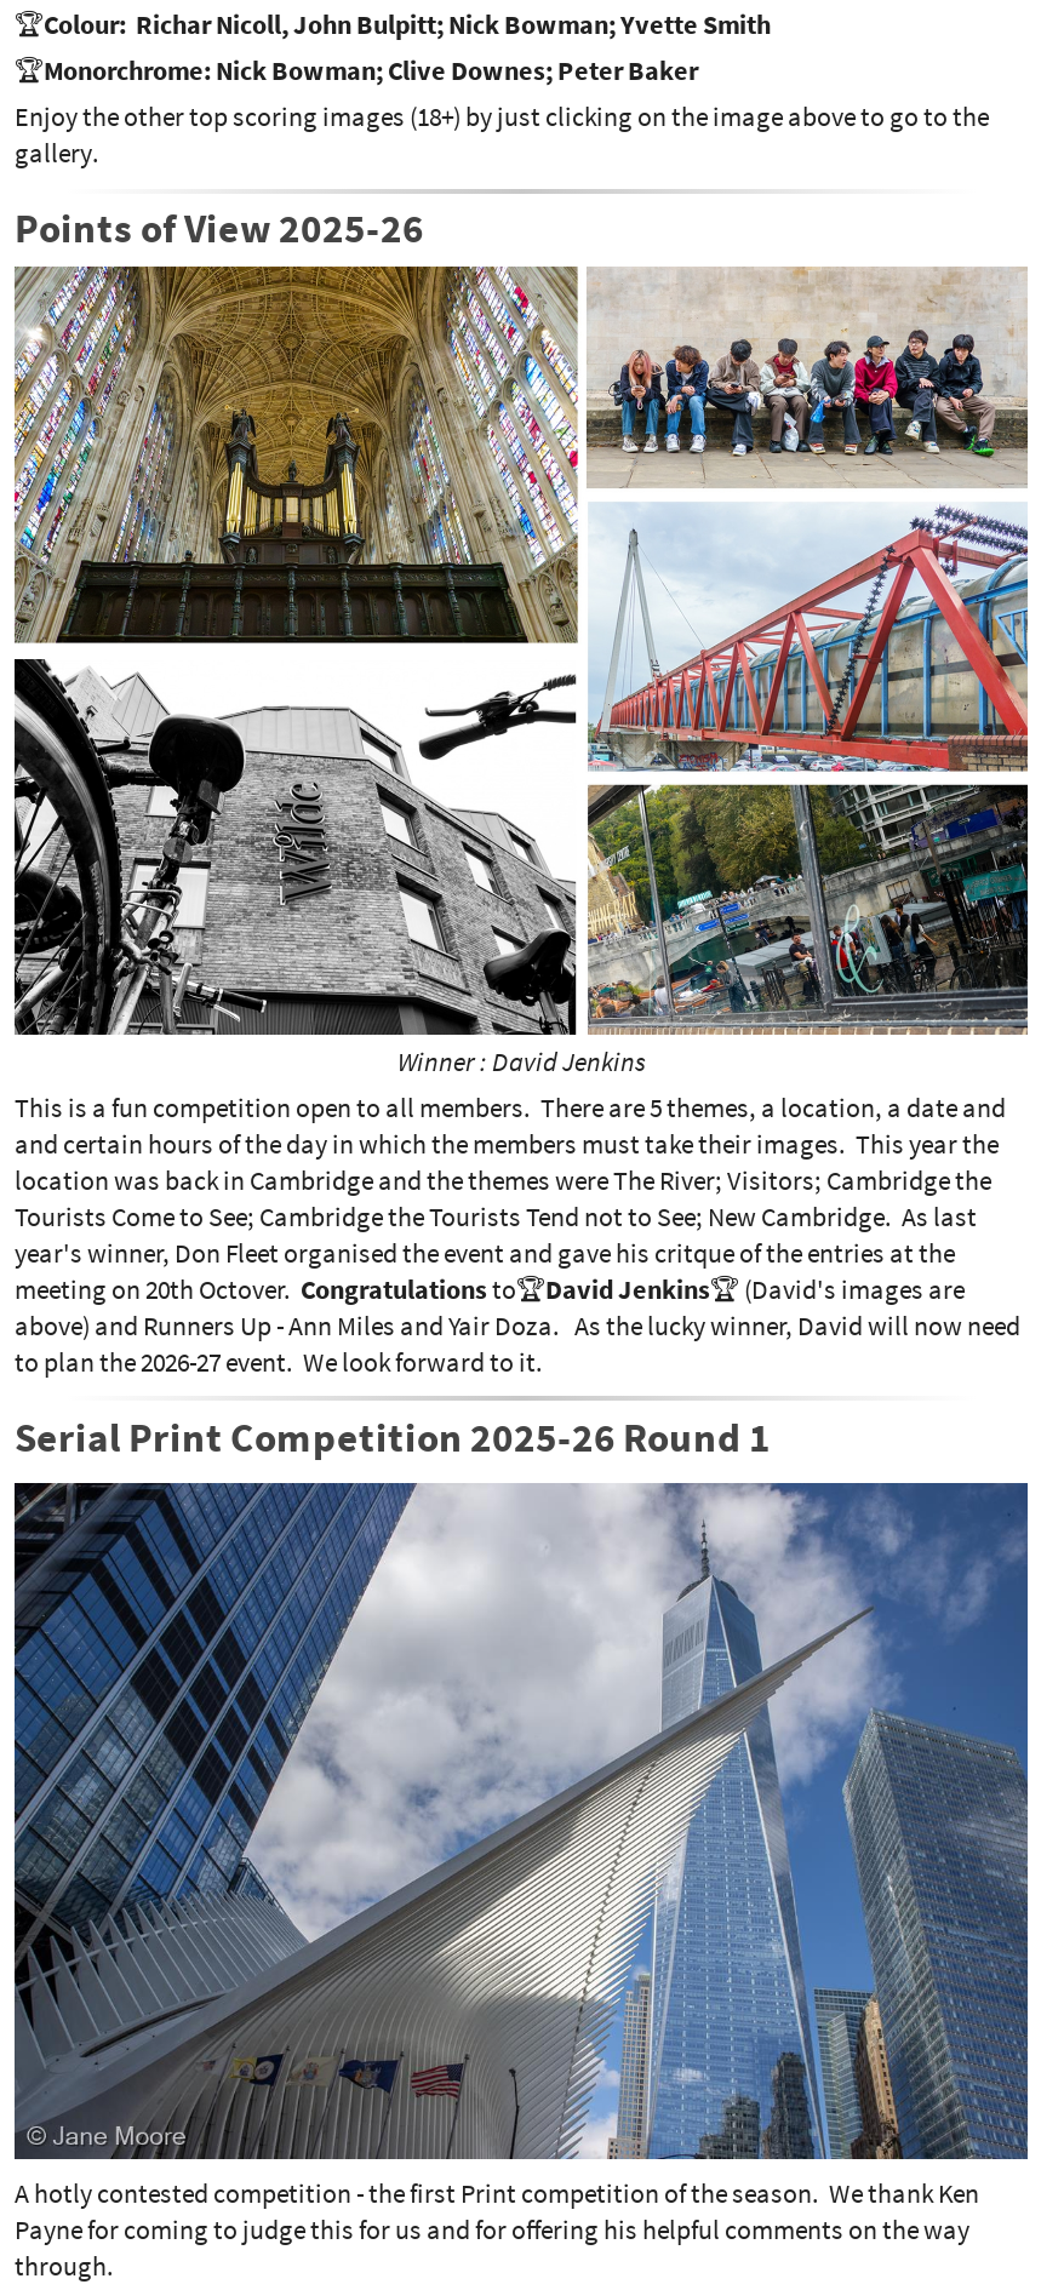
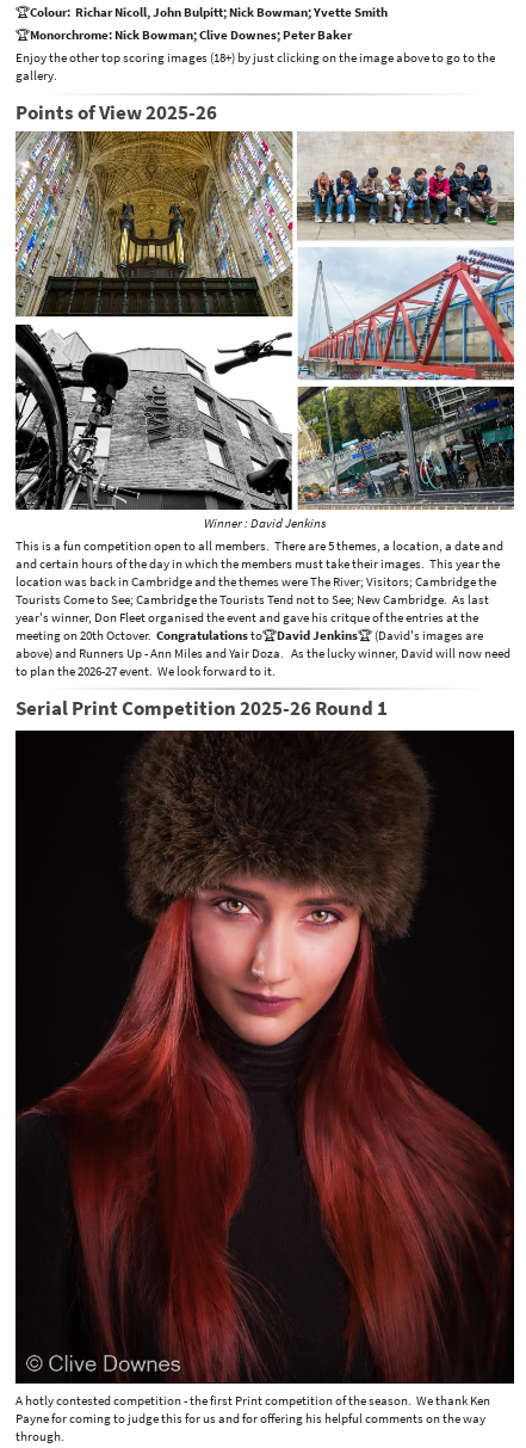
- [image]
+ [image]
